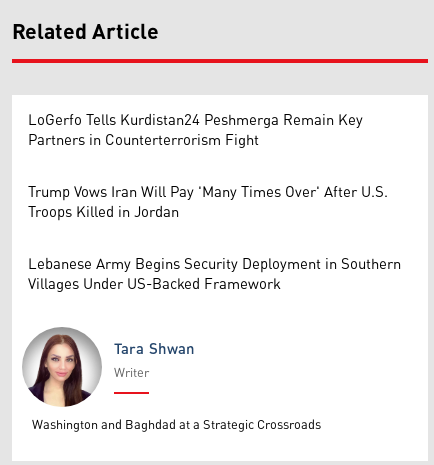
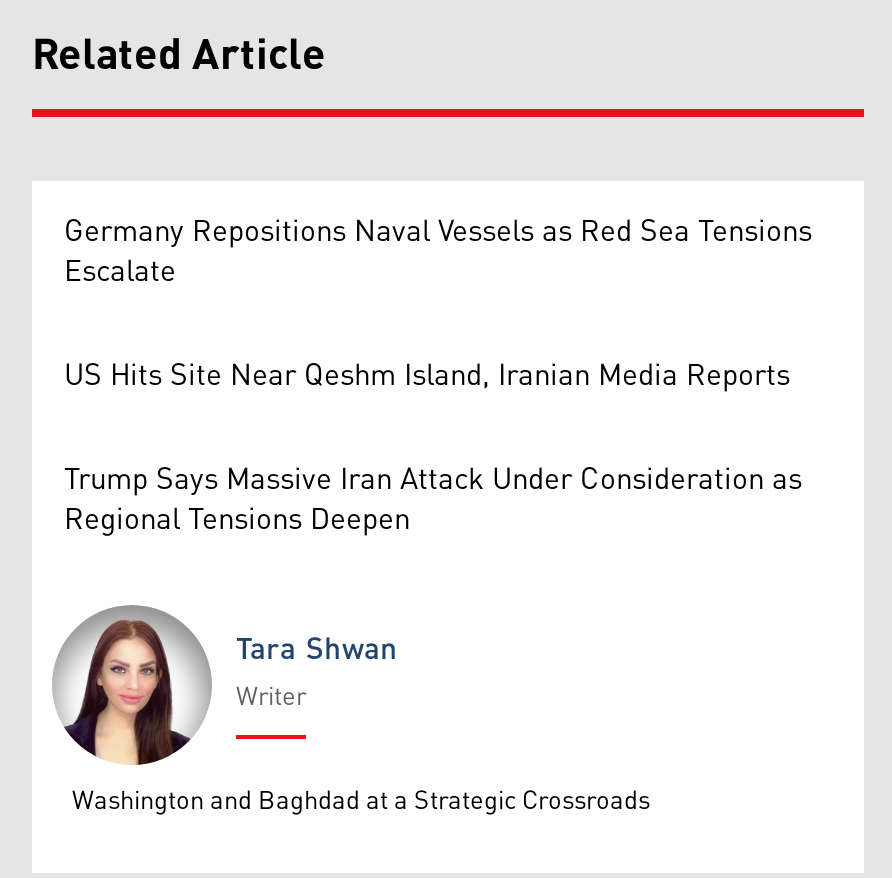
- LoGerfo Tells Kurdistan24 Peshmerga Remain Key
- Partners in Counterterrorism Fight
+ Germany Repositions Naval Vessels as Red Sea Tensions
+ Escalate

- Trump Vows Iran Will Pay 'Many Times Over' After U.S.
- Troops Killed in Jordan
+ US Hits Site Near Qeshm Island, Iranian Media Reports

- Lebanese Army Begins Security Deployment in Southern
- Villages Under US-Backed Framework
+ Trump Says Massive Iran Attack Under Consideration as
+ Regional Tensions Deepen
